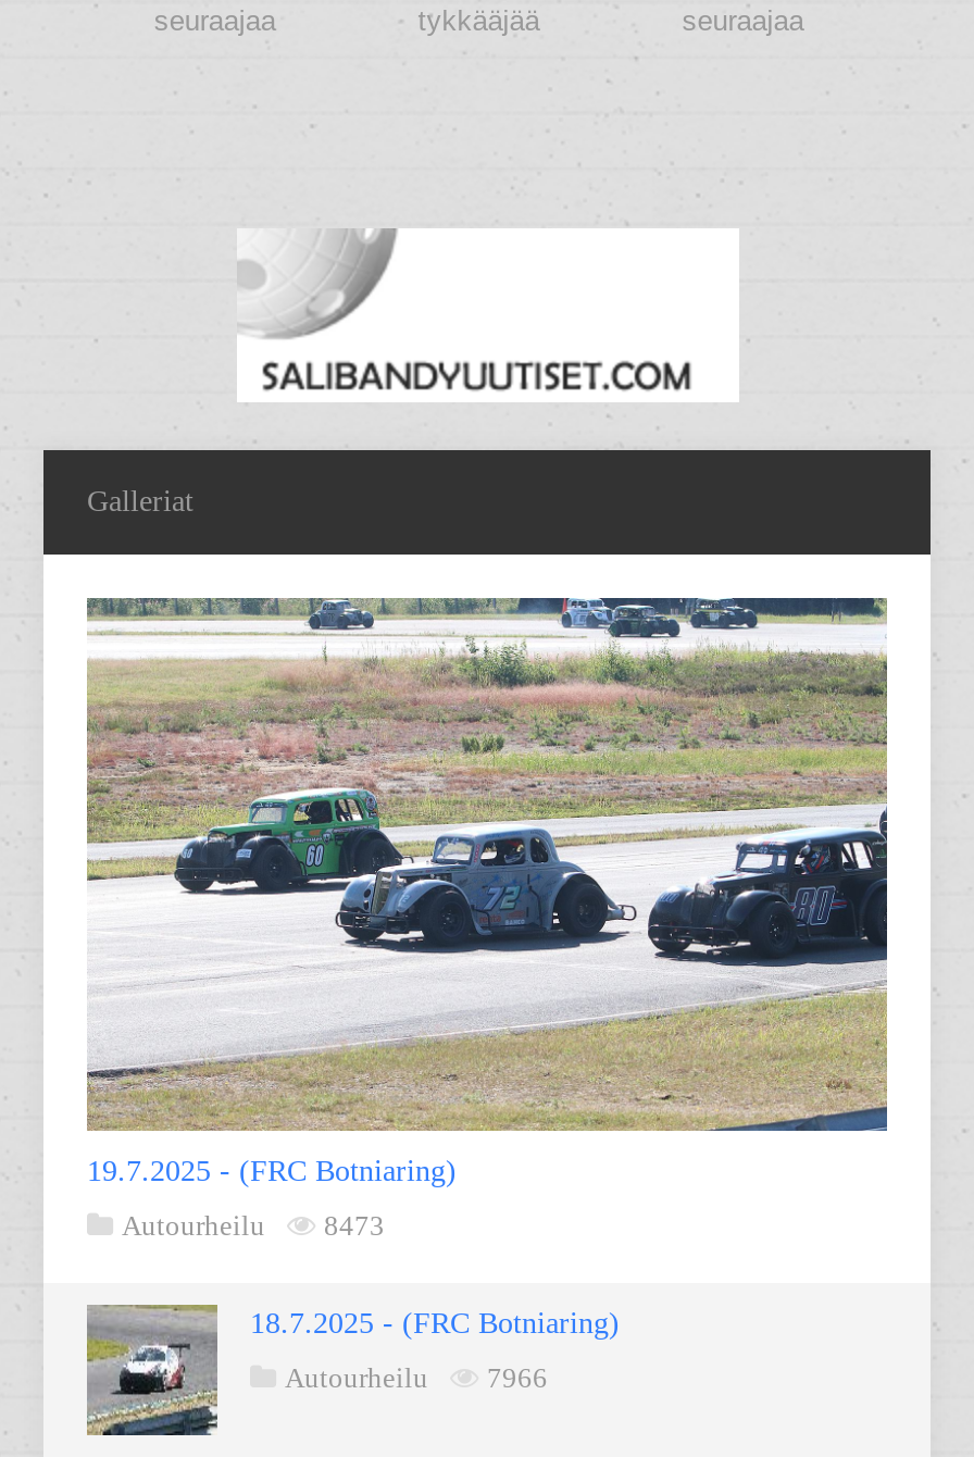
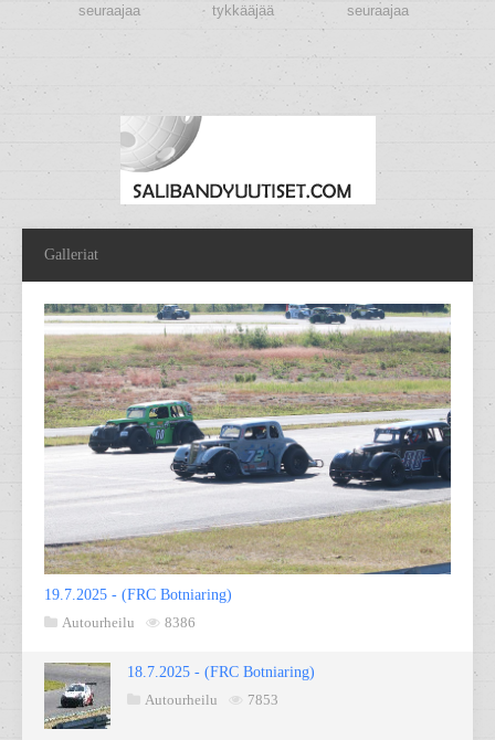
- Autourheilu 8473
+ Autourheilu 8386

- Autourheilu 7966
+ Autourheilu 7853
